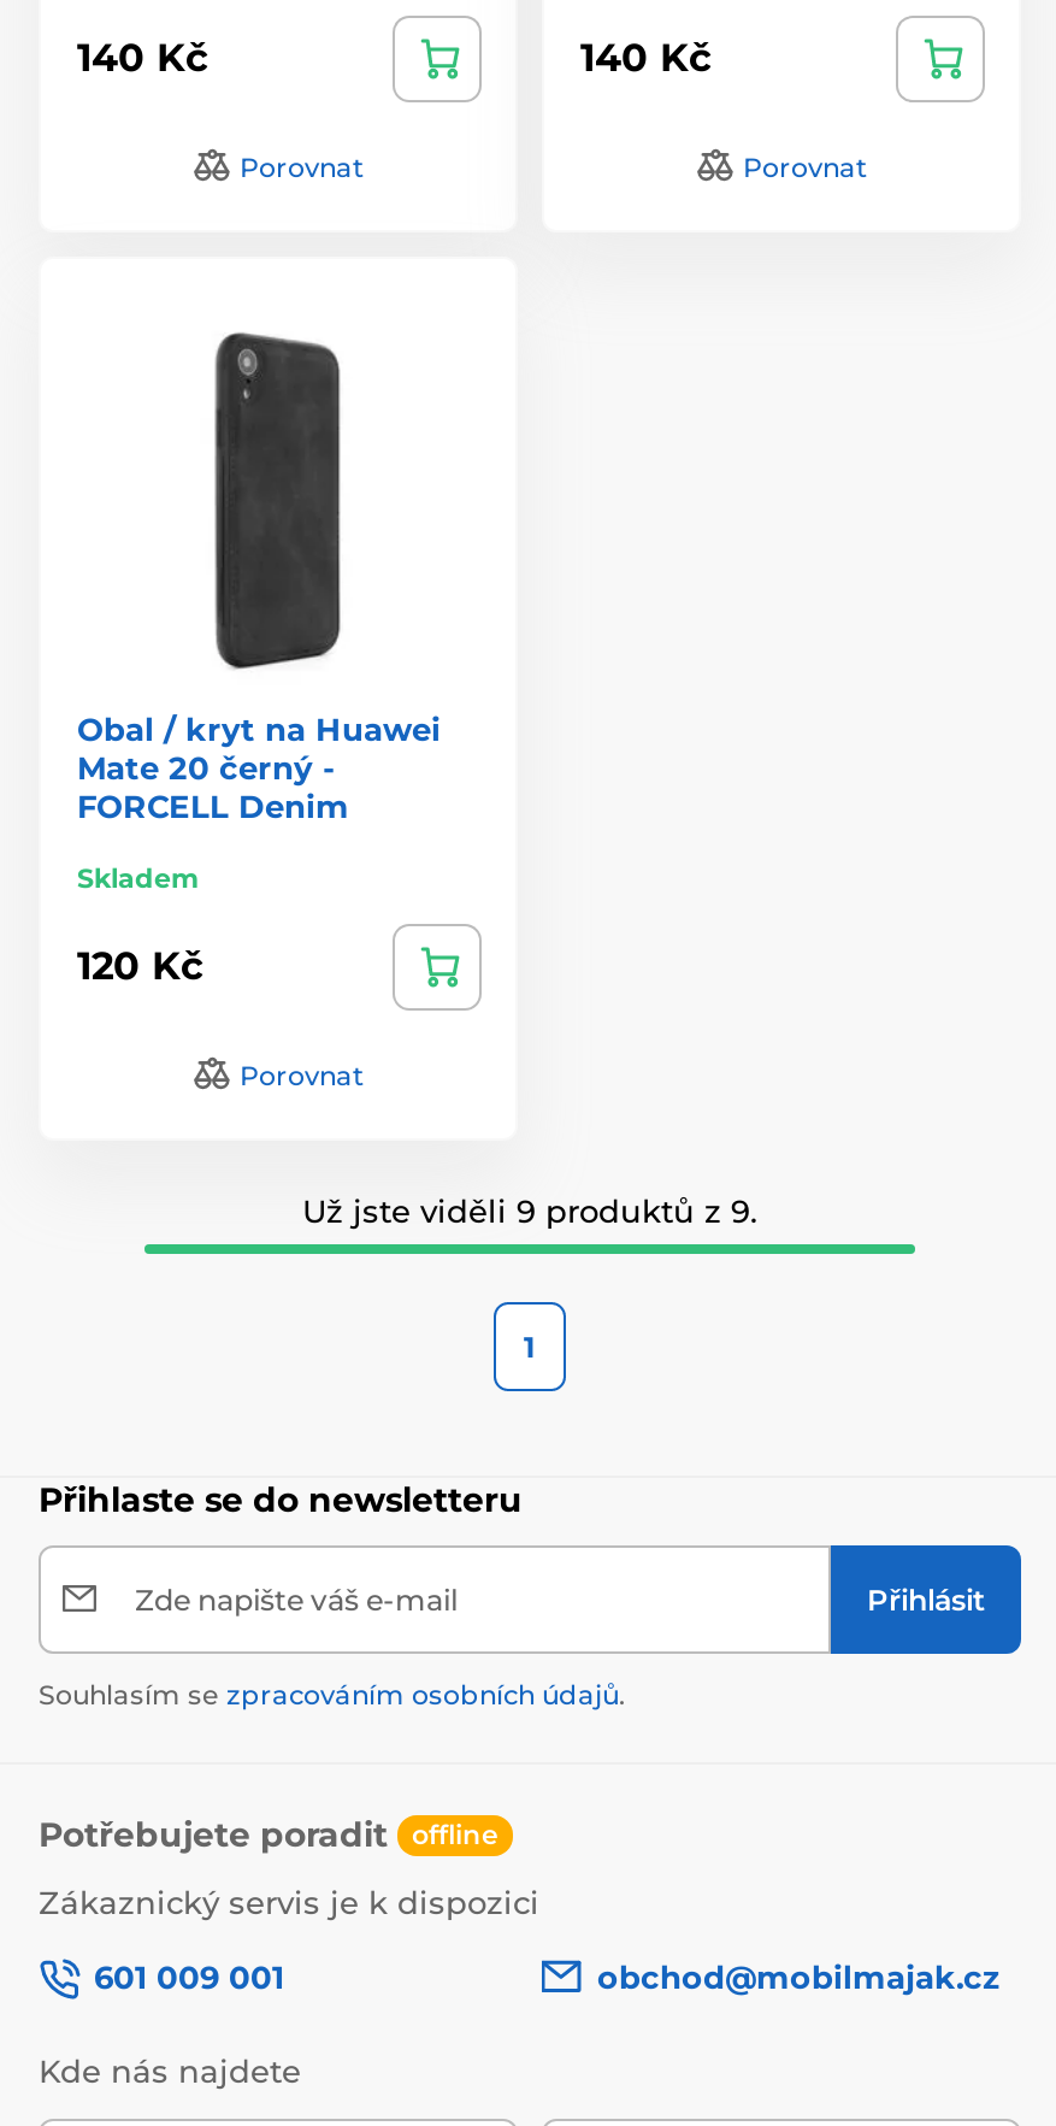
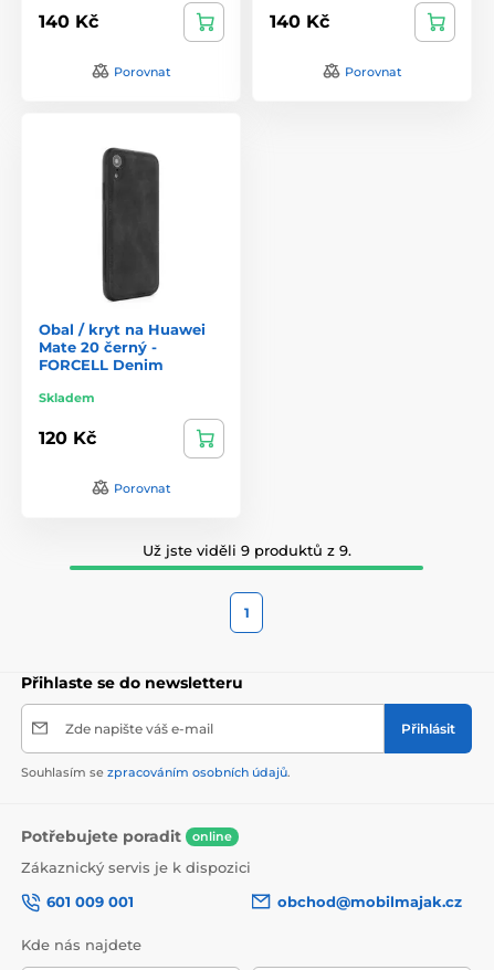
- Potřebujete poradit offline
+ Potřebujete poradit online
